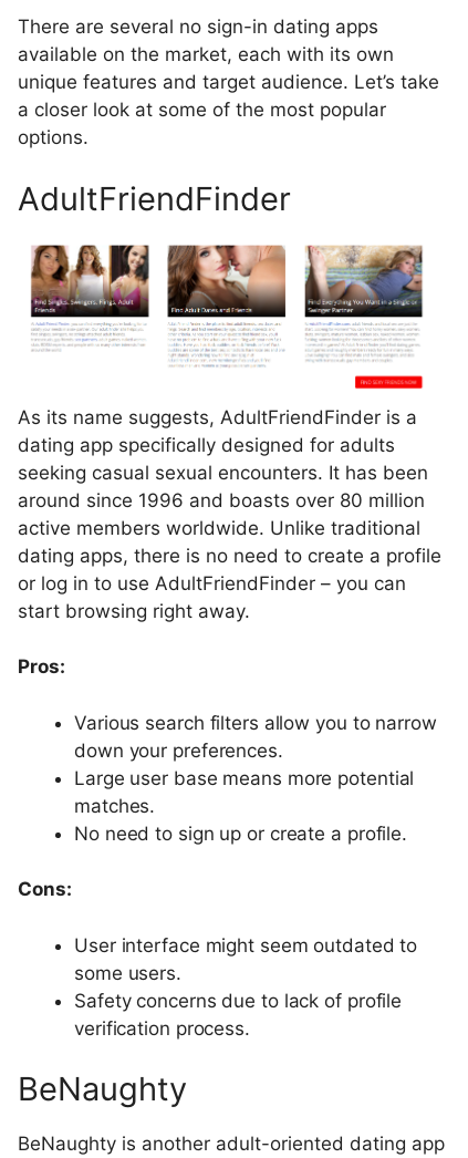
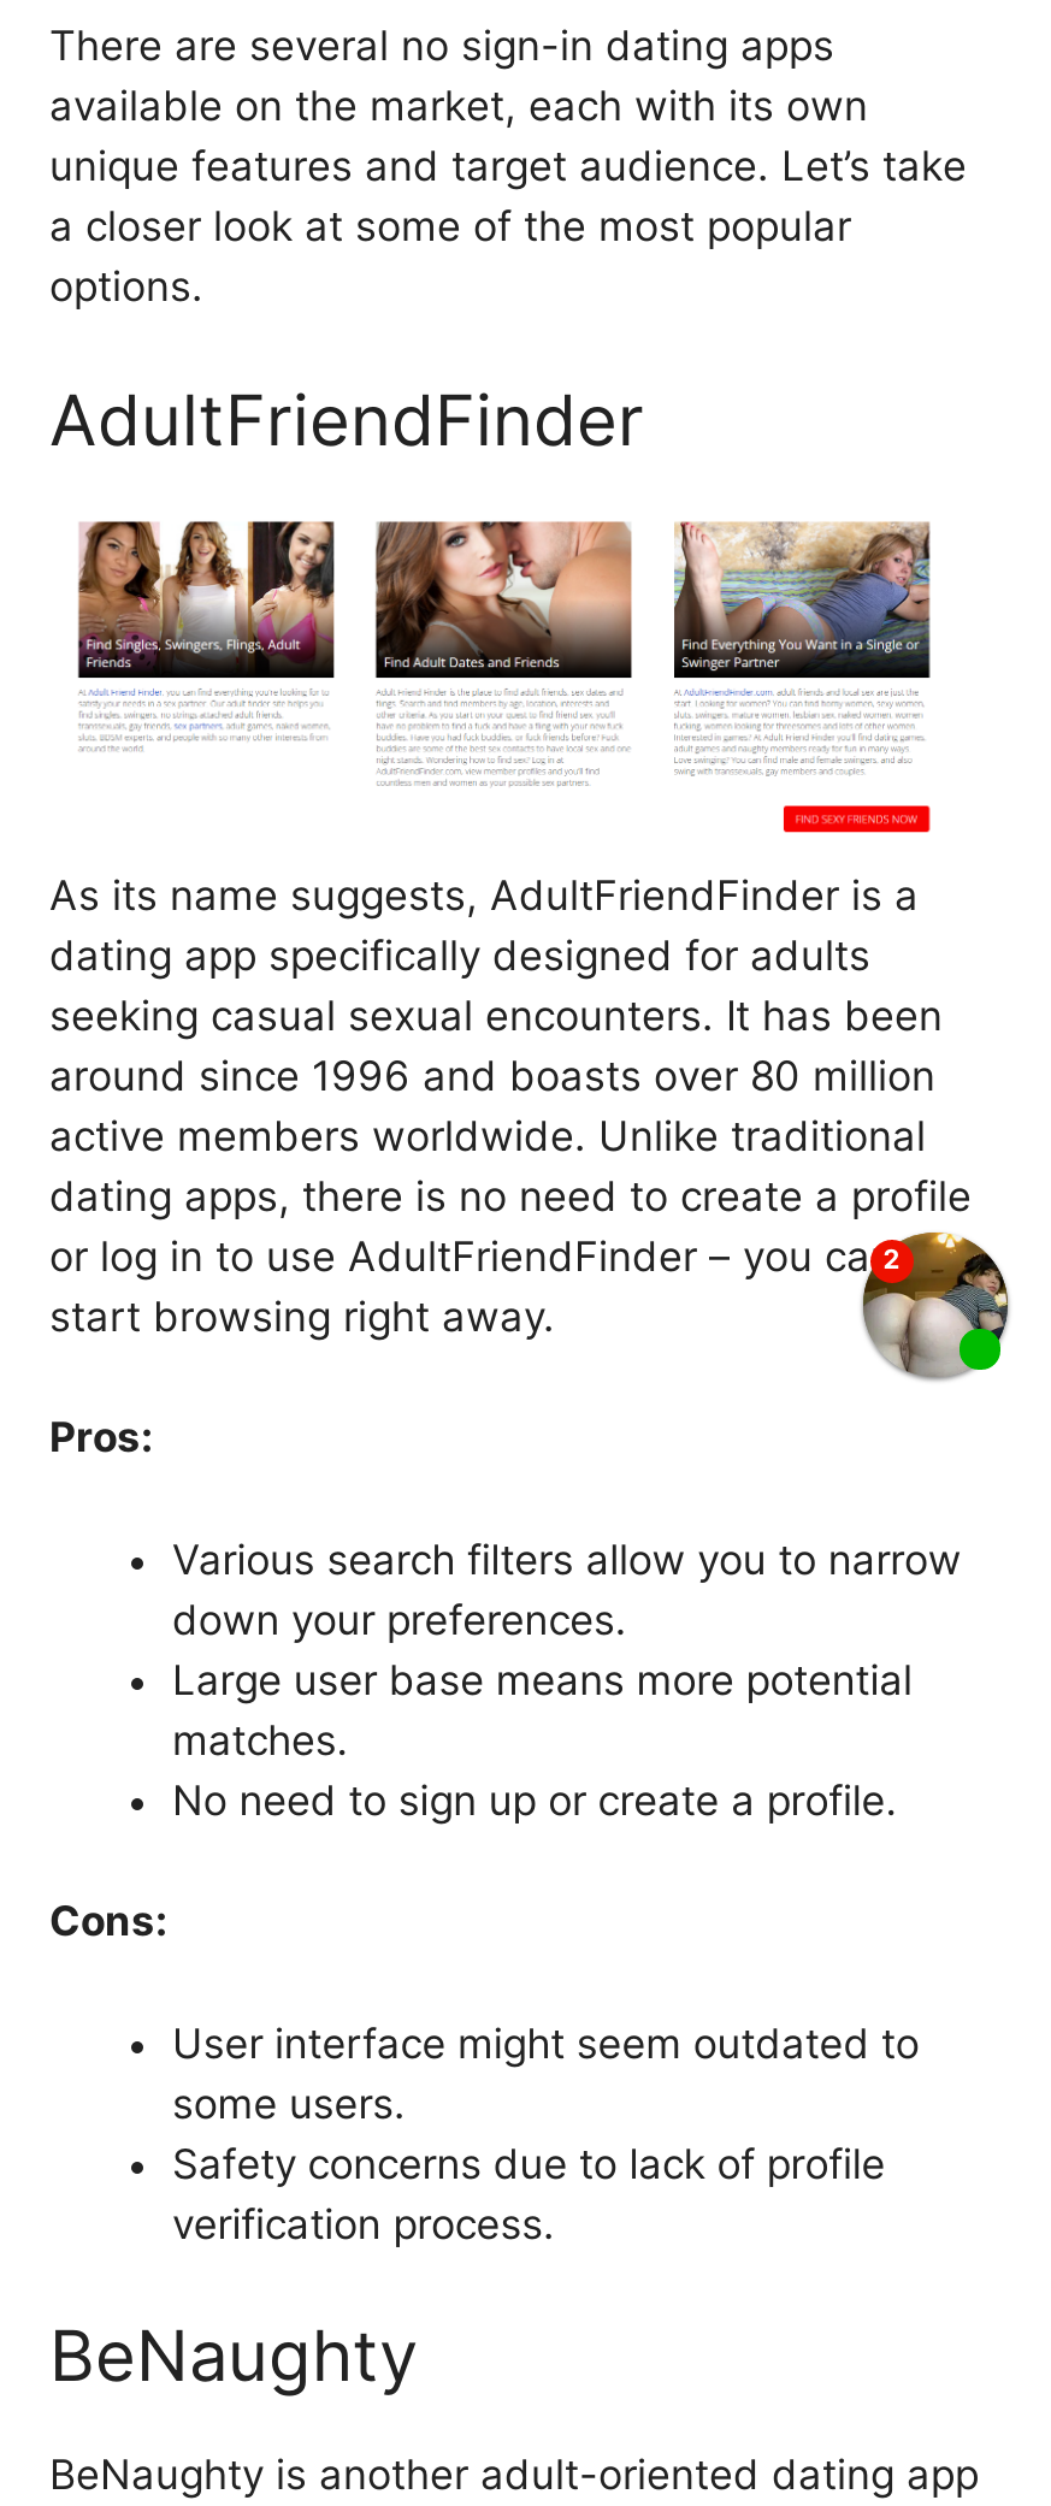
+ [image]
